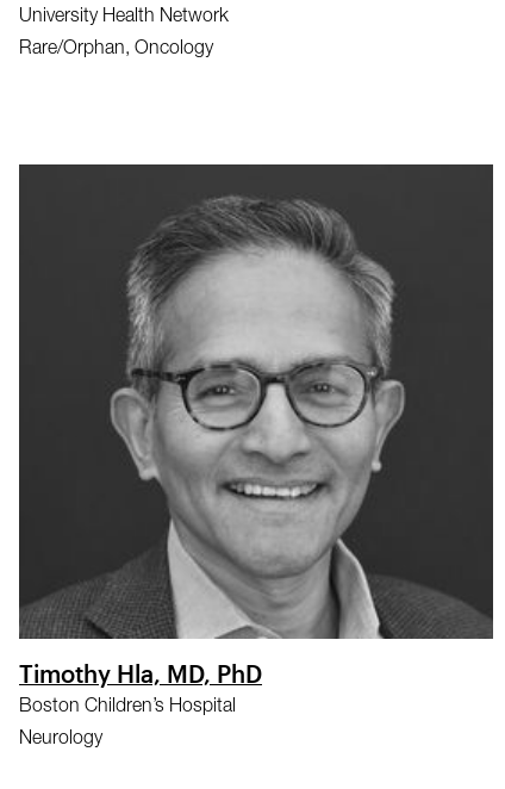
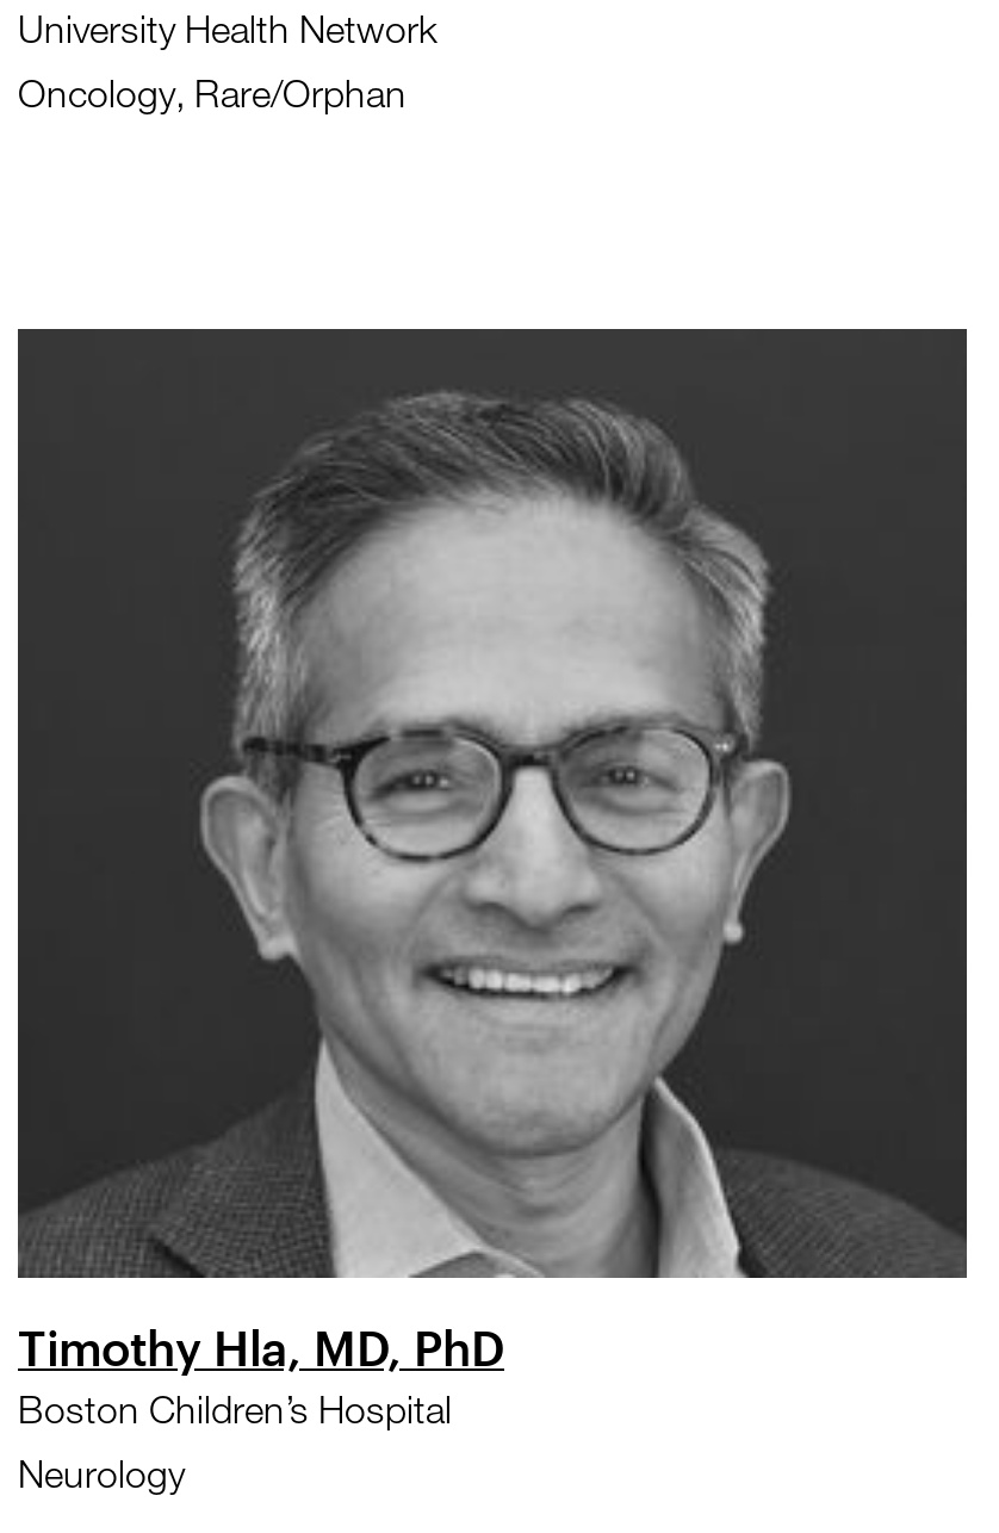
- Rare/Orphan, Oncology
+ Oncology, Rare/Orphan
